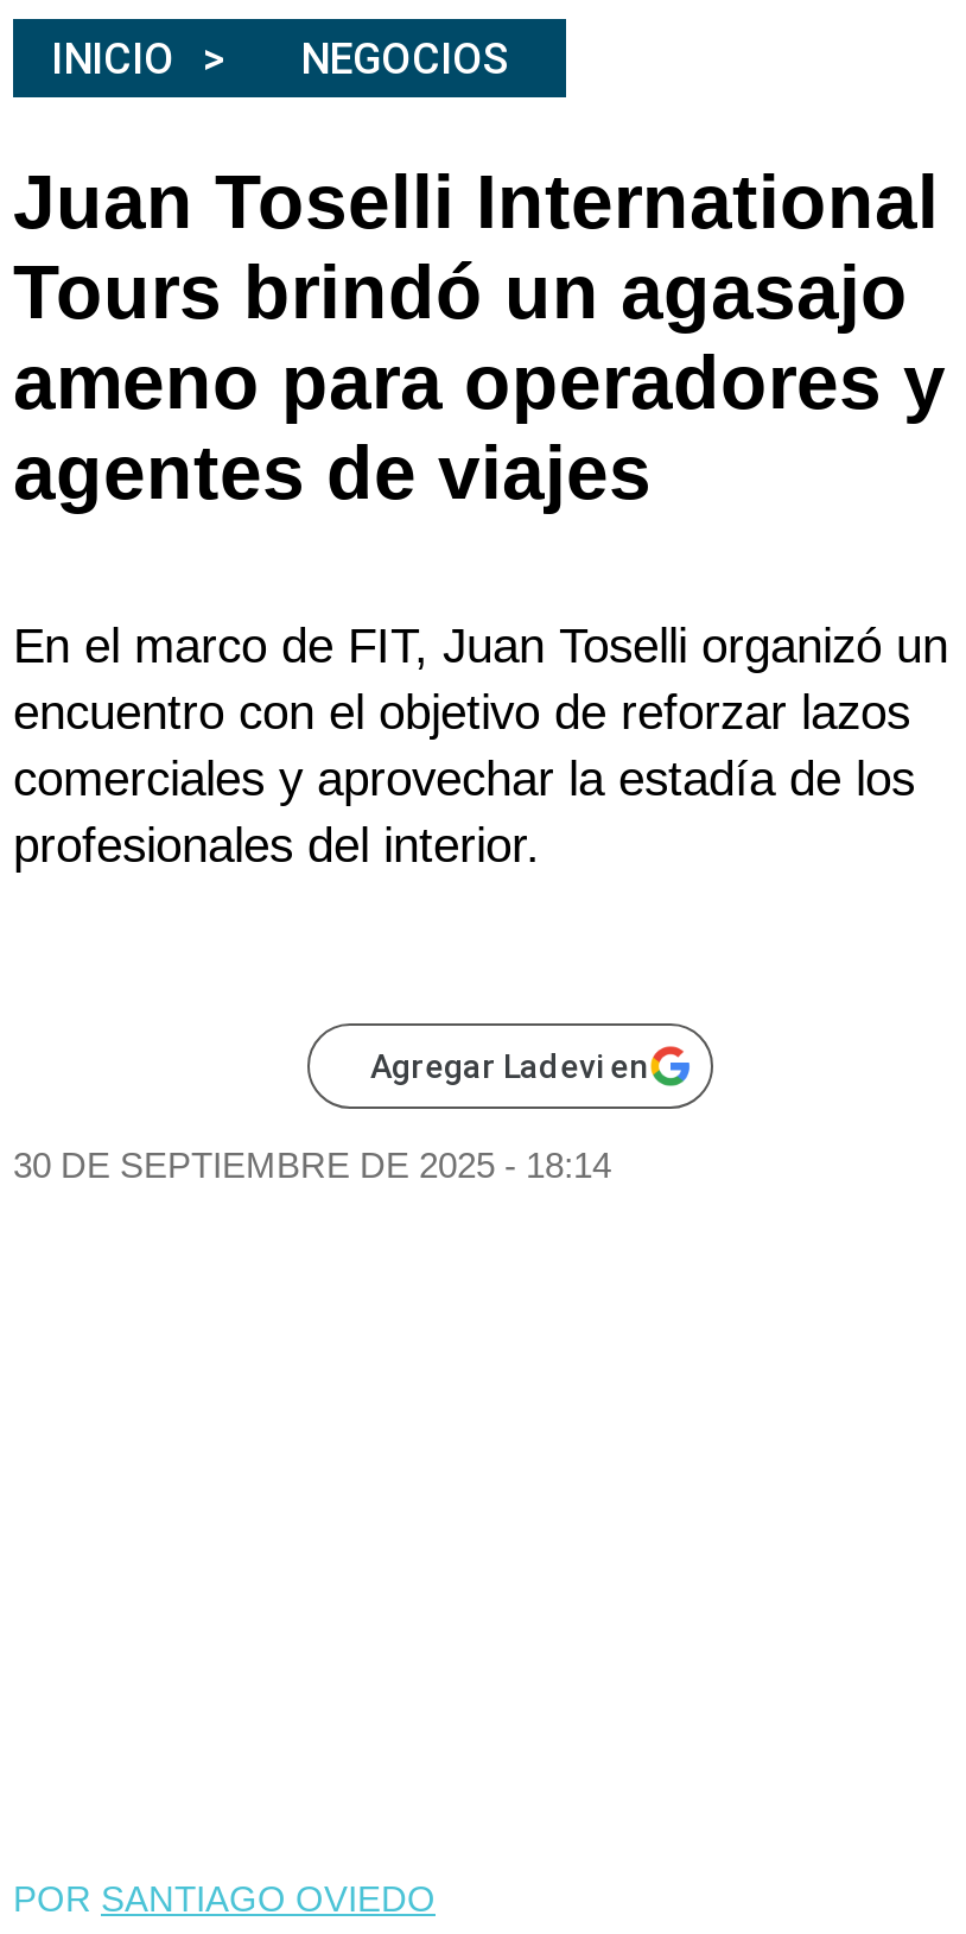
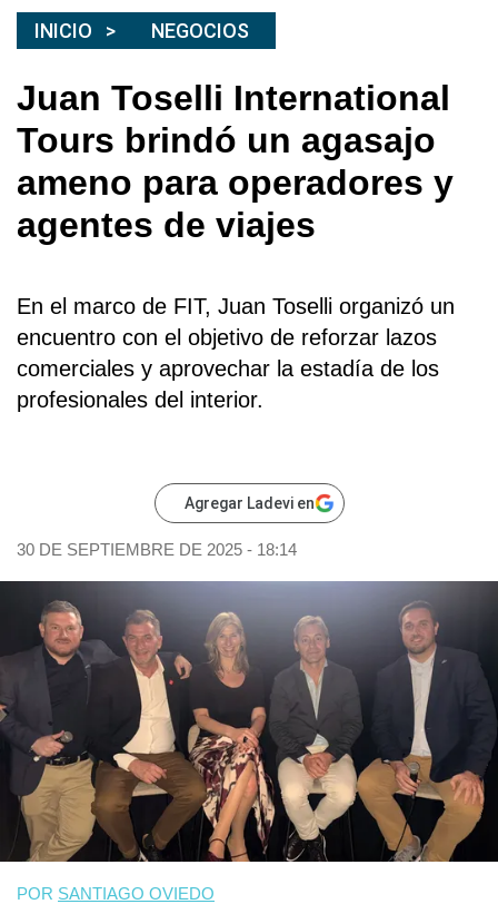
+ [image]
